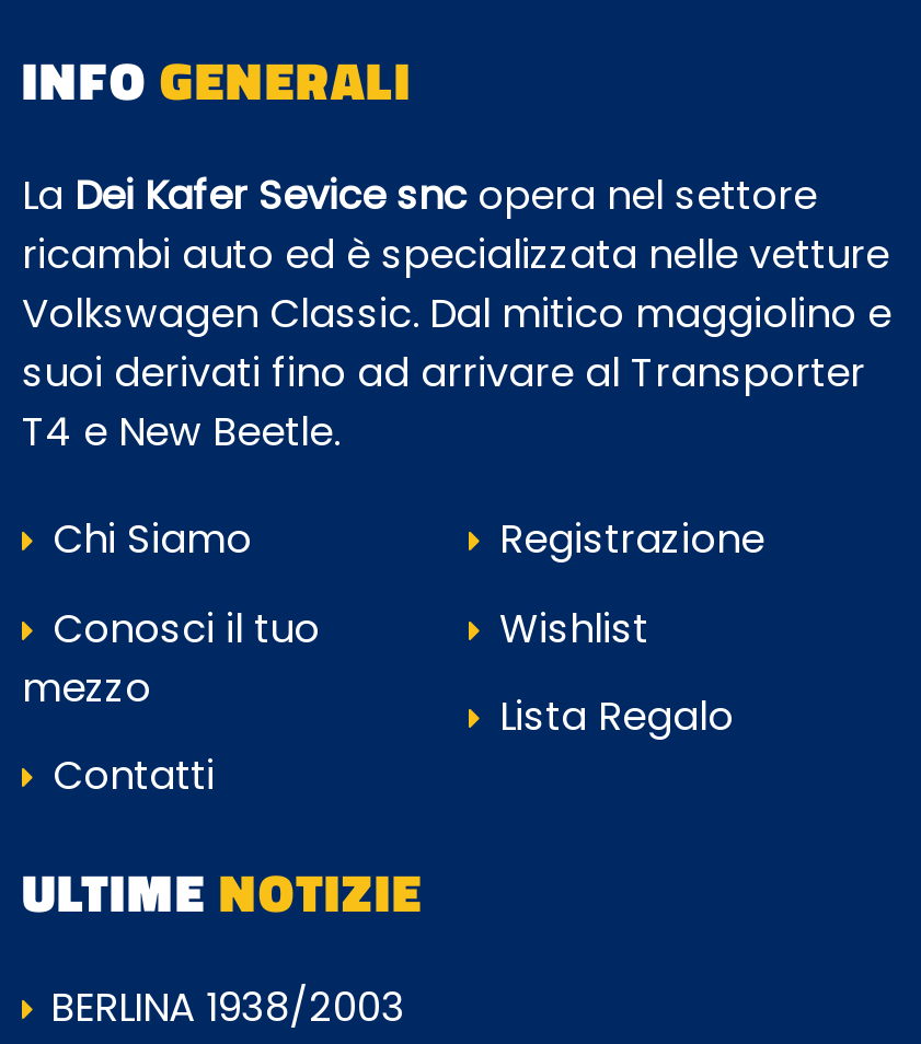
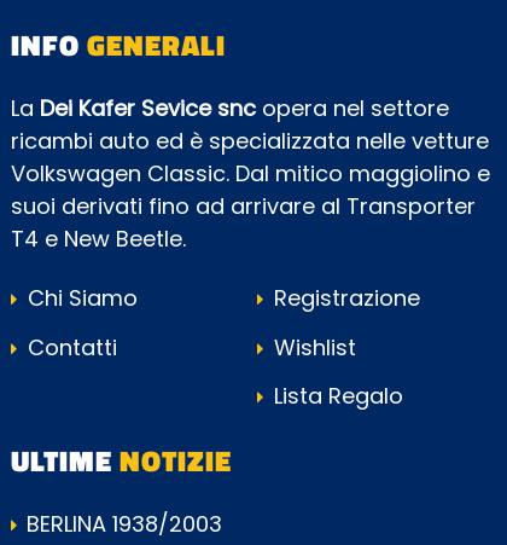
- Conosci il tuo
- mezzo

moved up: Contatti
